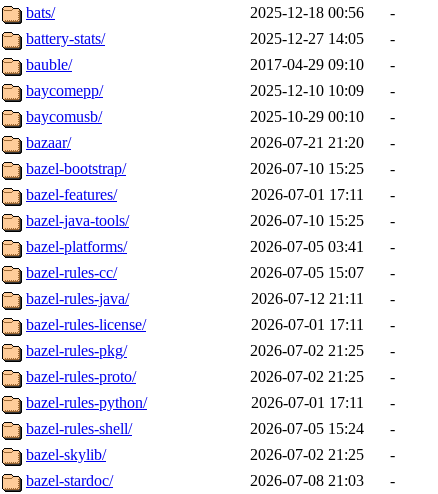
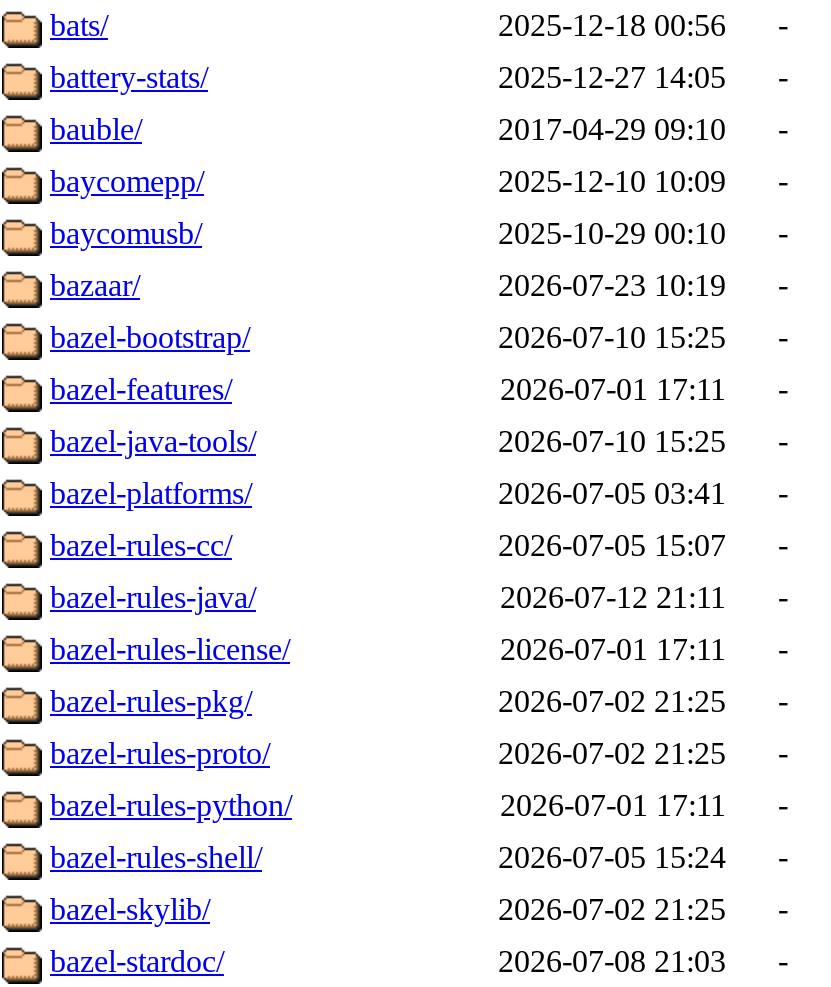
- 2026-07-21 21:20
+ 2026-07-23 10:19
